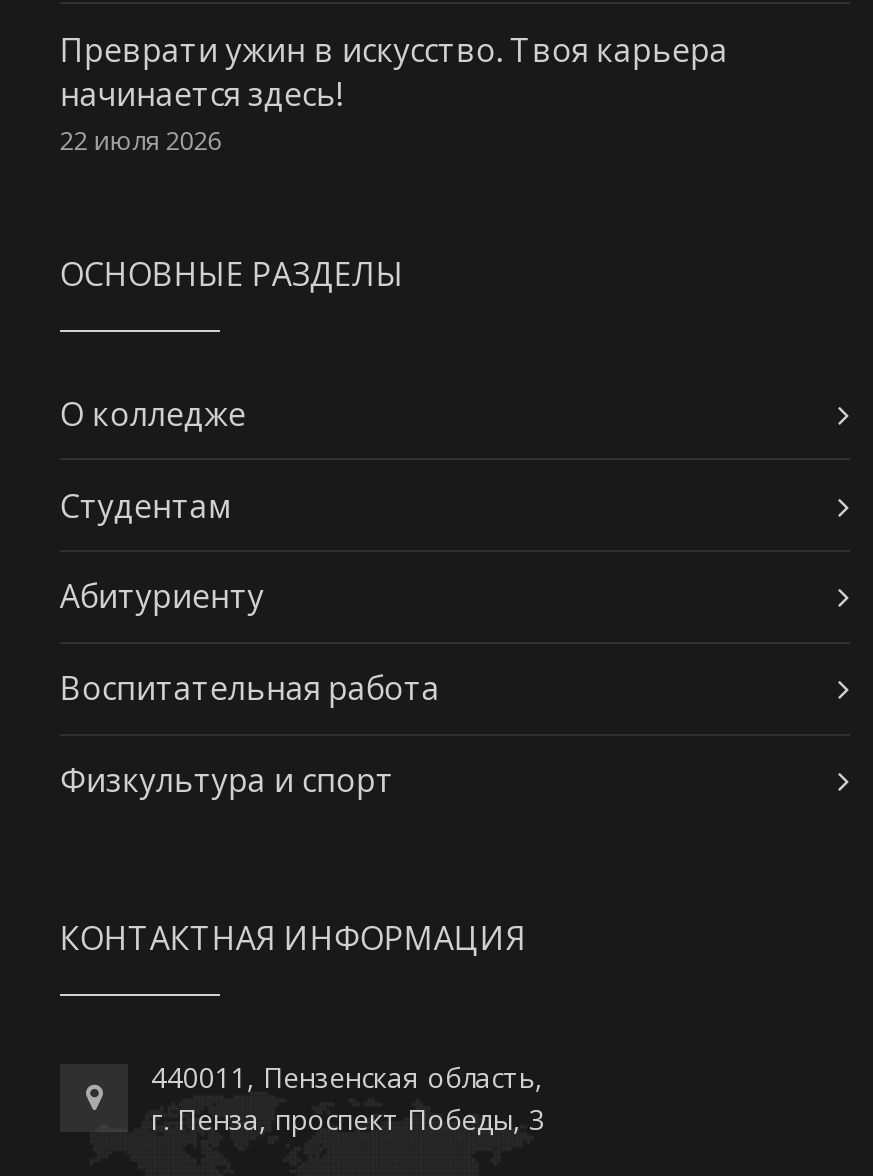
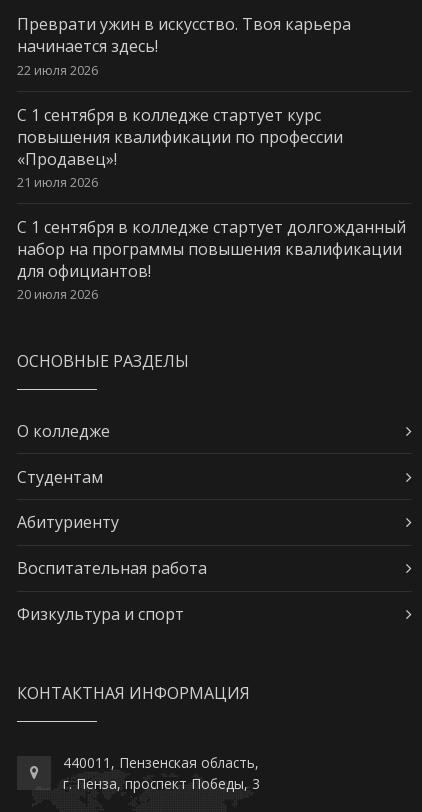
+ С 1 сентября в колледже стартует курс
+ повышения квалификации по профессии
+ «Продавец»!
+ 21 июля 2026
+ С 1 сентября в колледже стартует долгожданный
+ набор на программы повышения квалификации
+ для официантов!
+ 20 июля 2026
